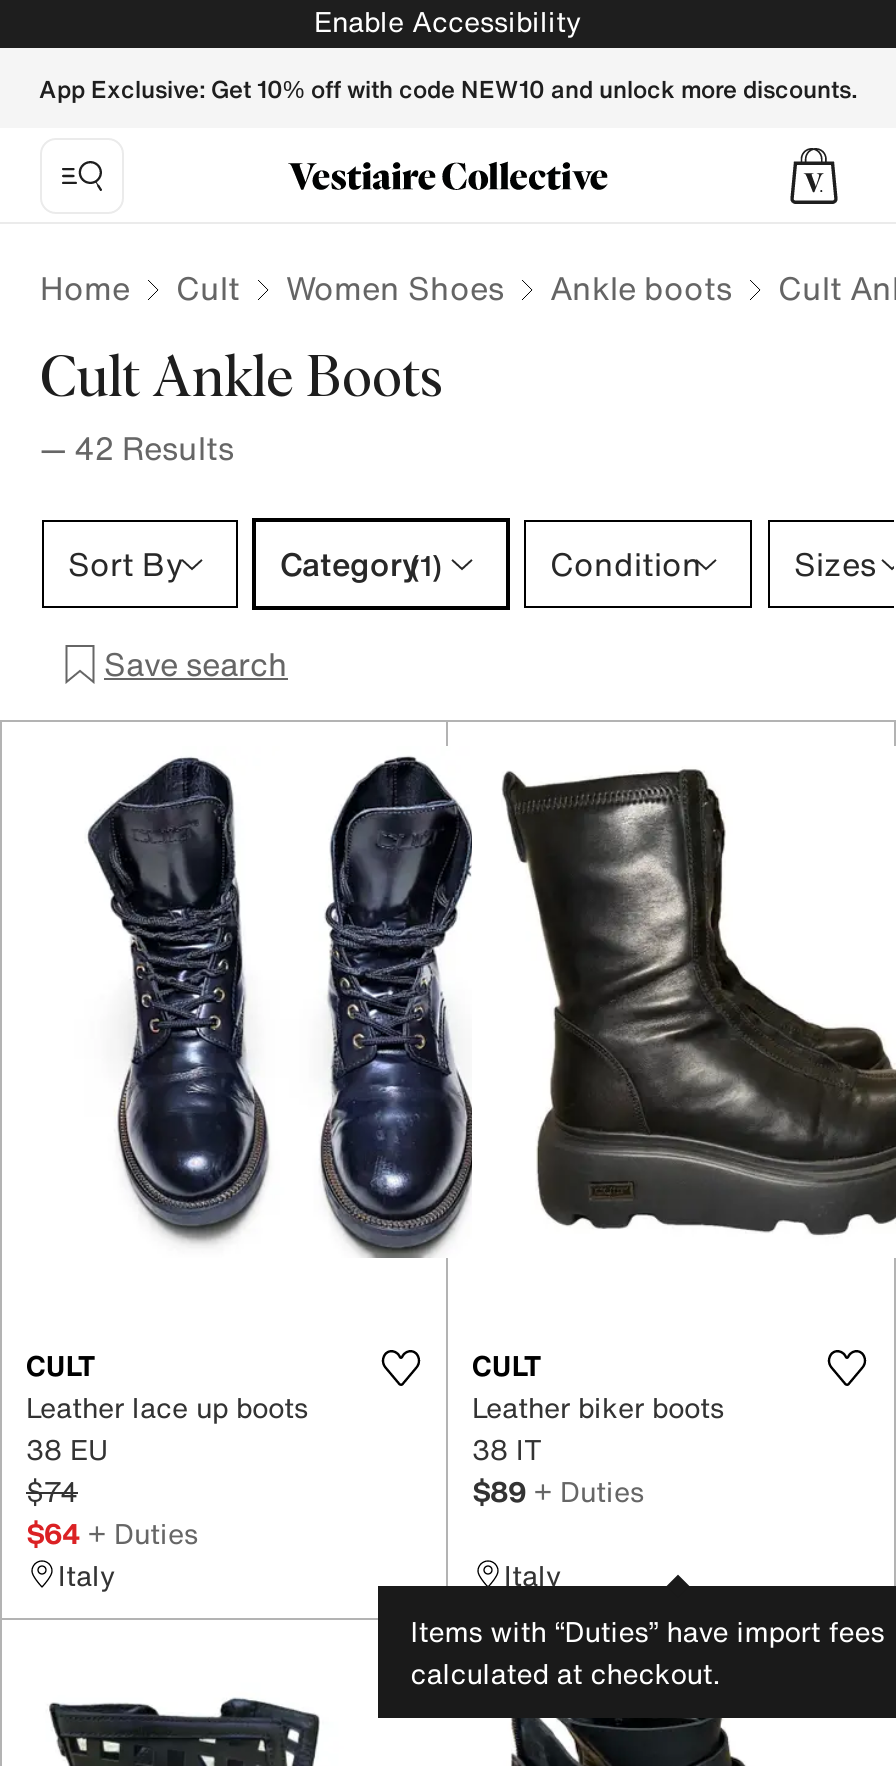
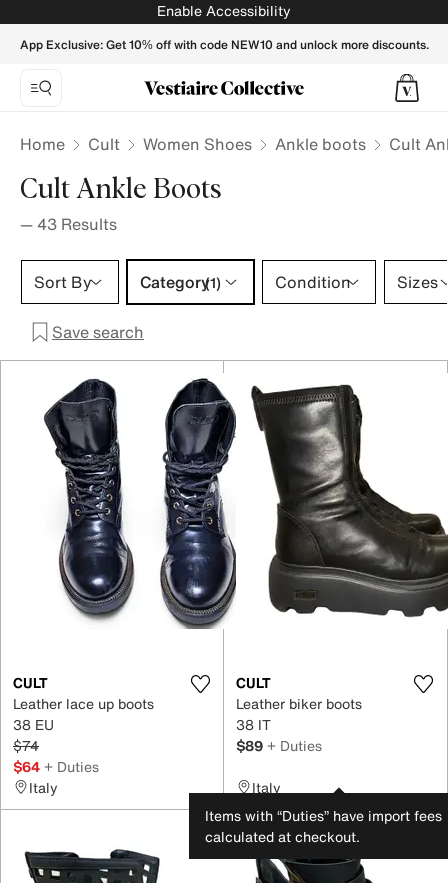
- — 42 Results
+ — 43 Results
